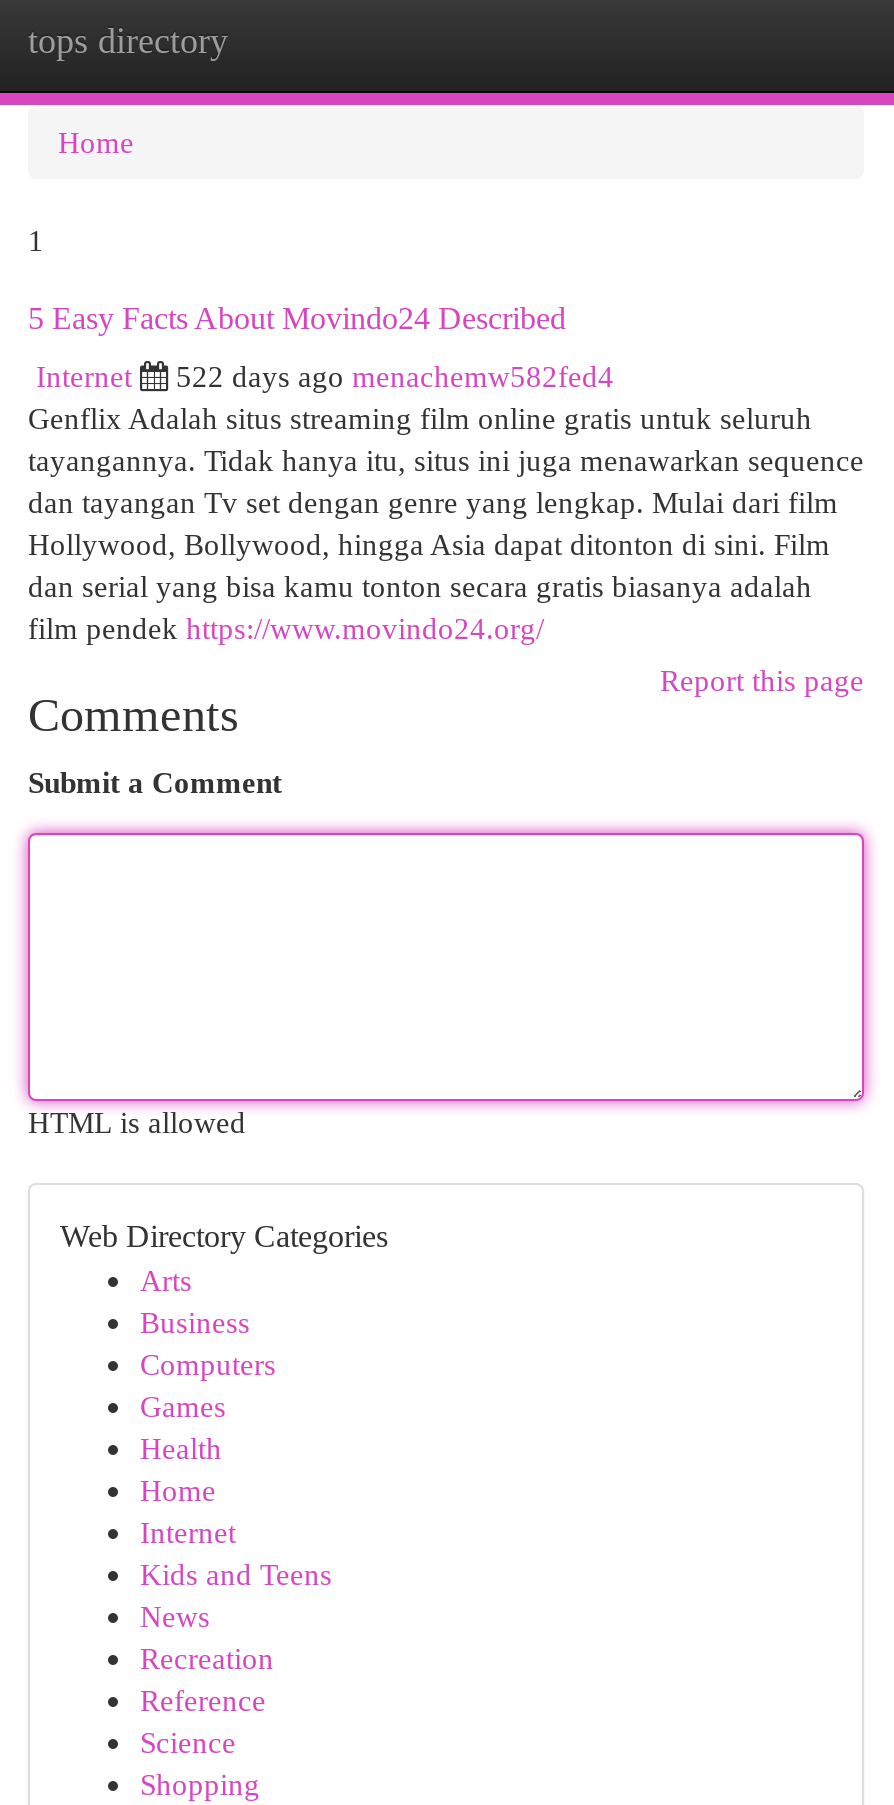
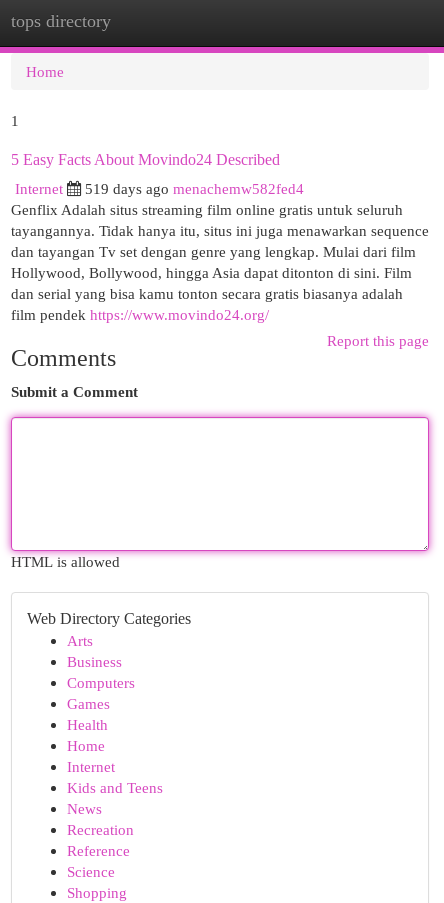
- 522 days ago menachemw582fed4
+ 519 days ago menachemw582fed4
